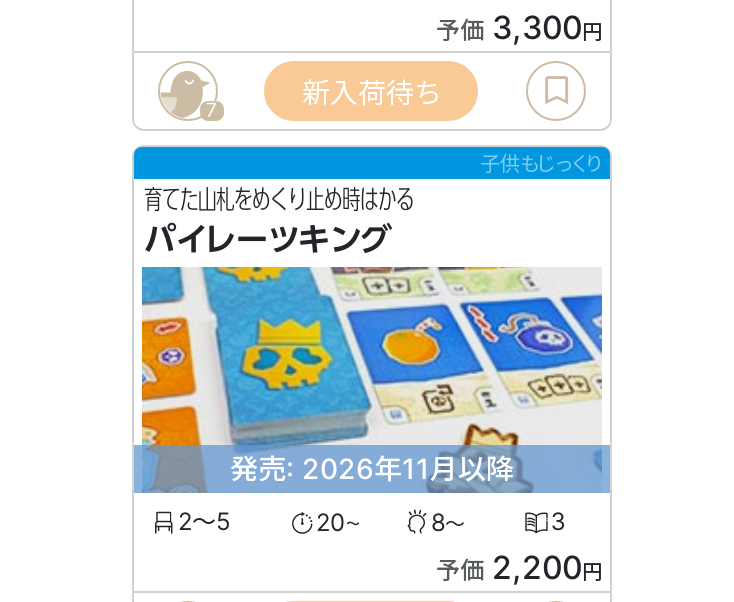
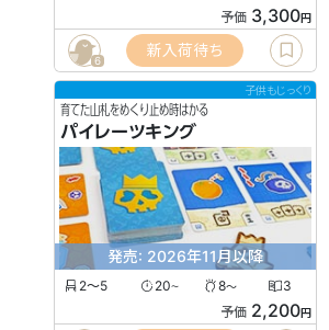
- 7
+ 6
